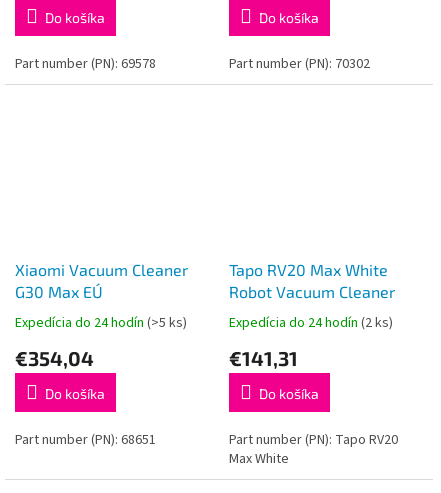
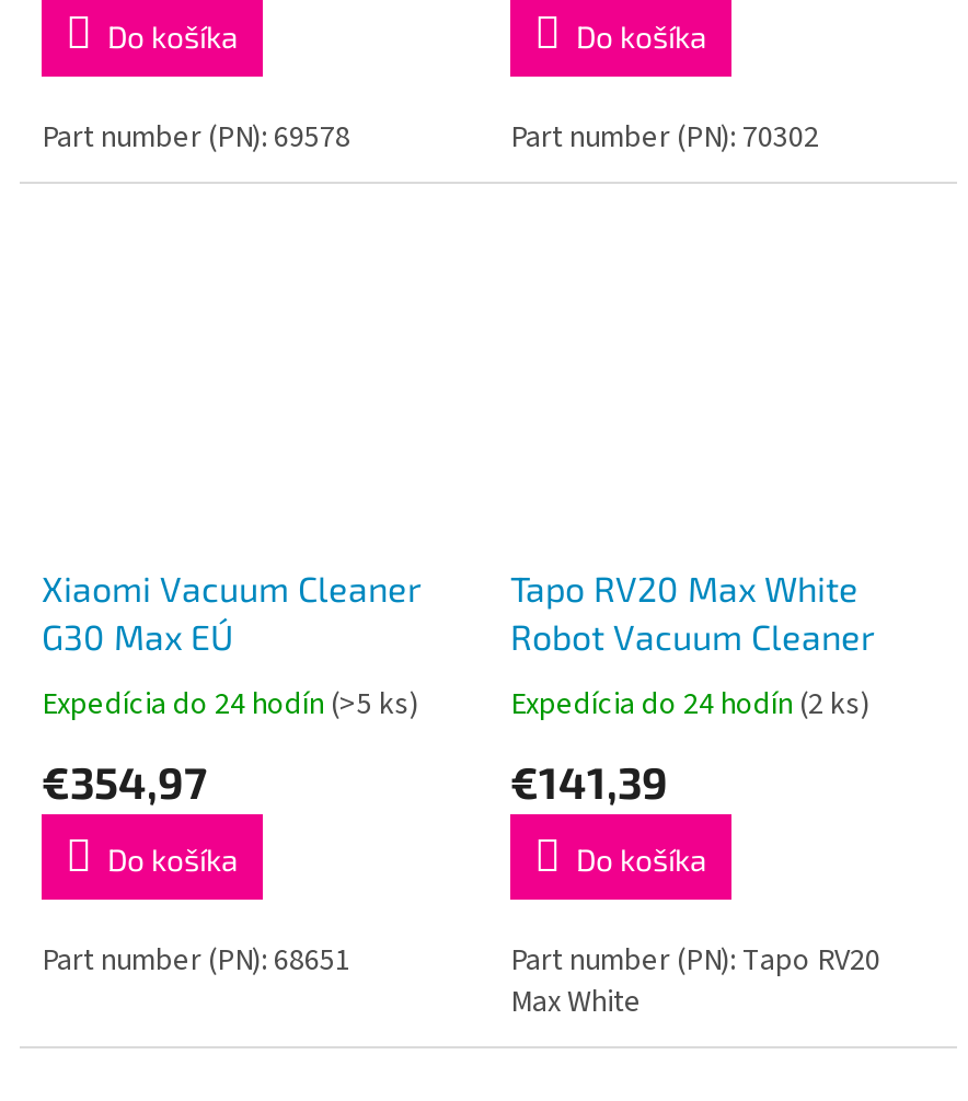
- €354,04
+ €354,97

- €141,31
+ €141,39
